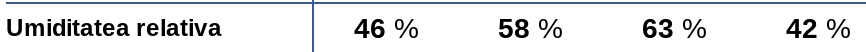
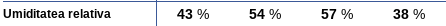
- 46%
+ 43%

- 58%
+ 54%

- 63%
+ 57%

- 42%
+ 38%
